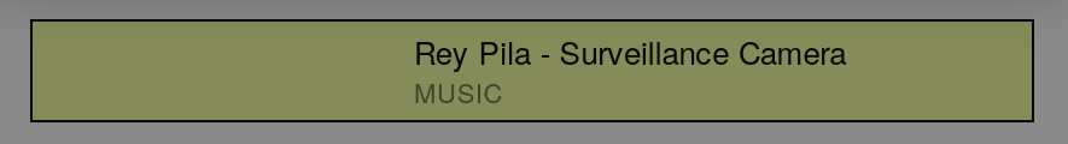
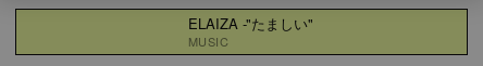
- Rey Pila - Surveillance Camera
+ ELAIZA -"たましい"
